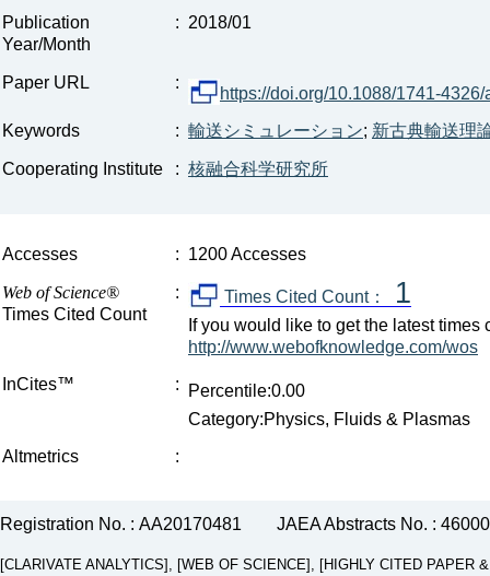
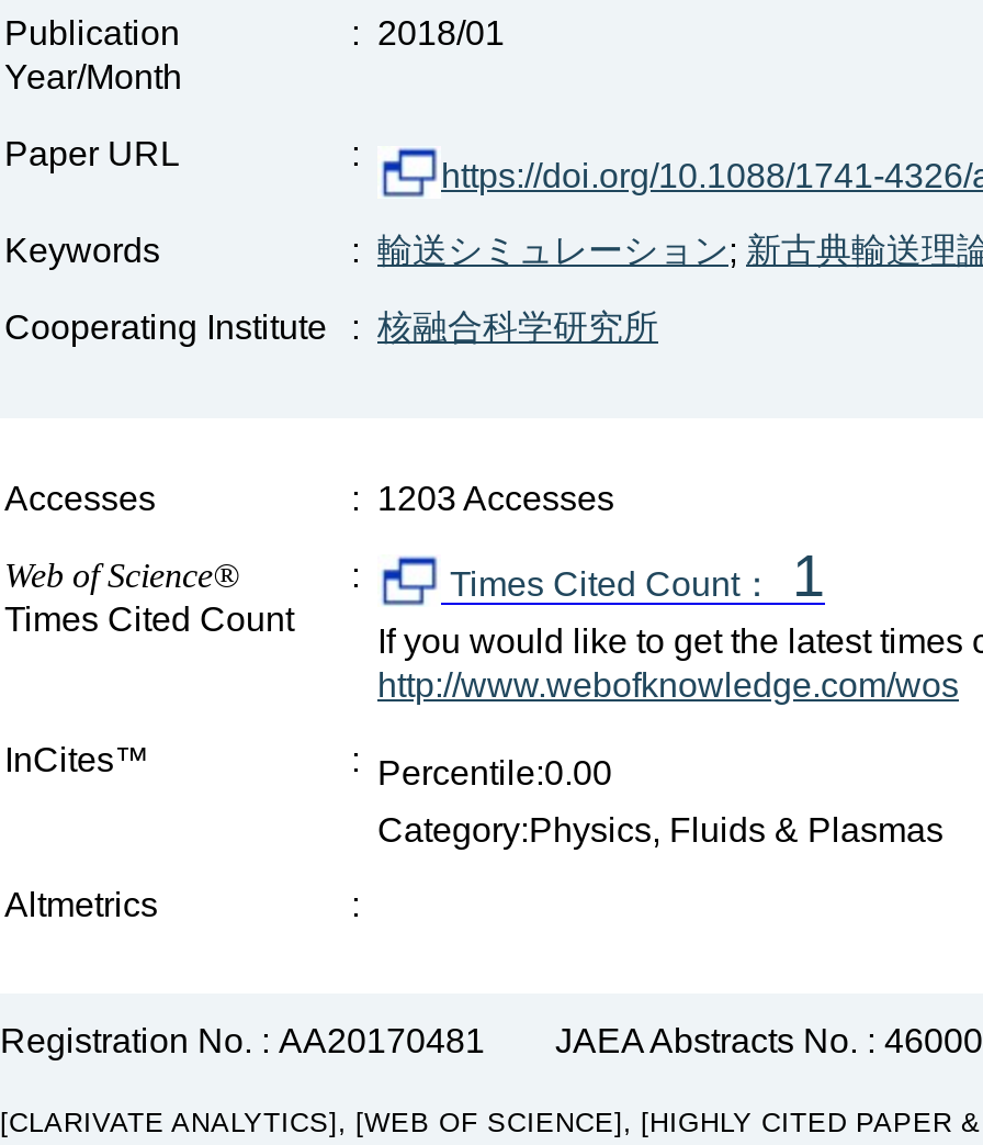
- : 1200 Accesses
+ : 1203 Accesses
